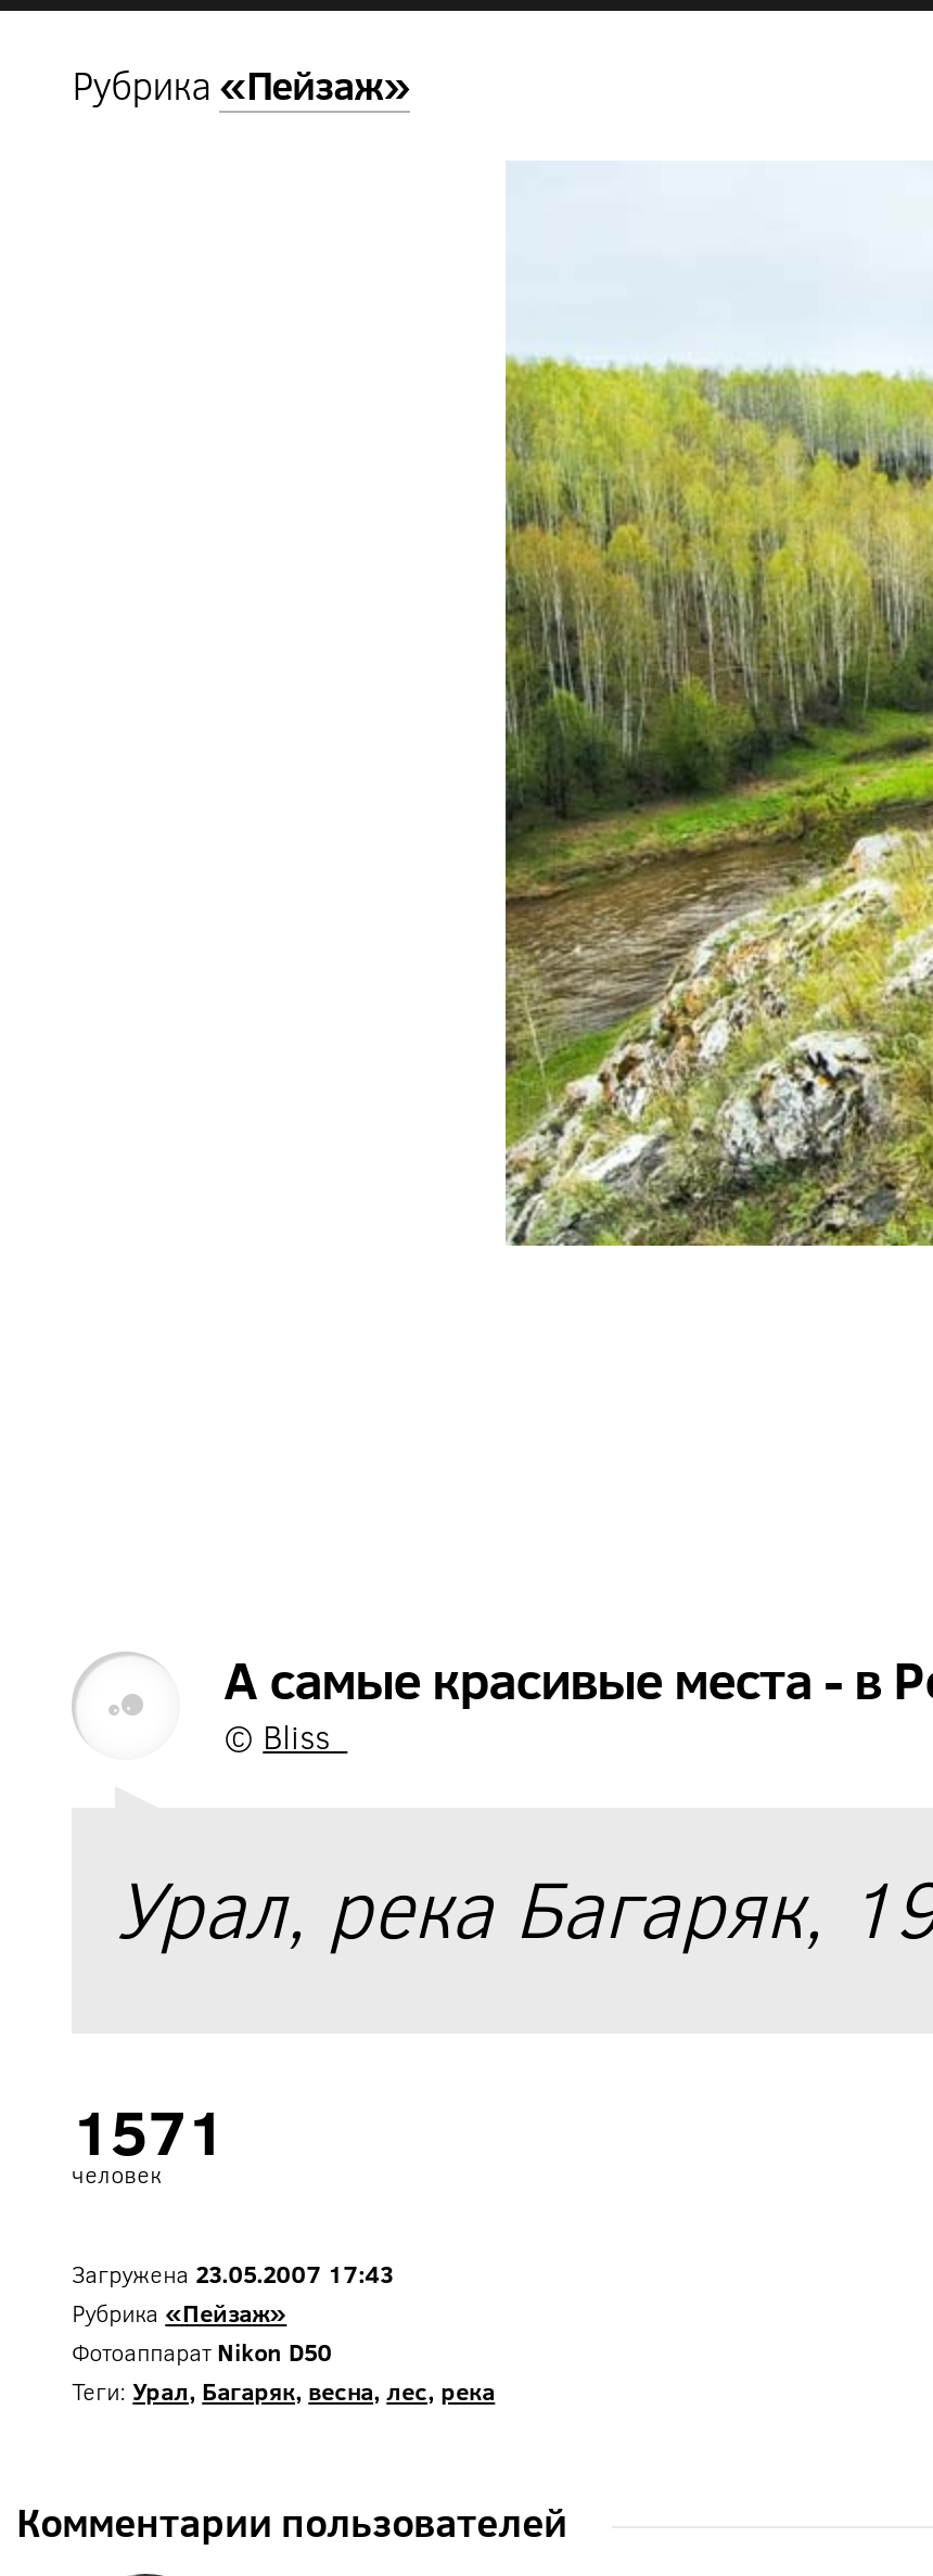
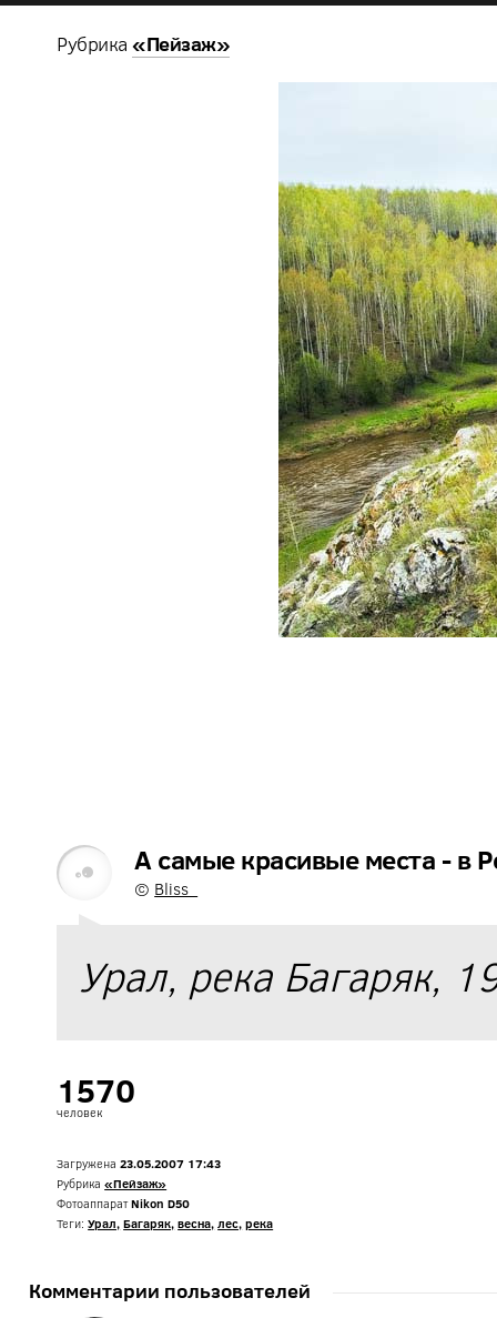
- 1571
+ 1570
